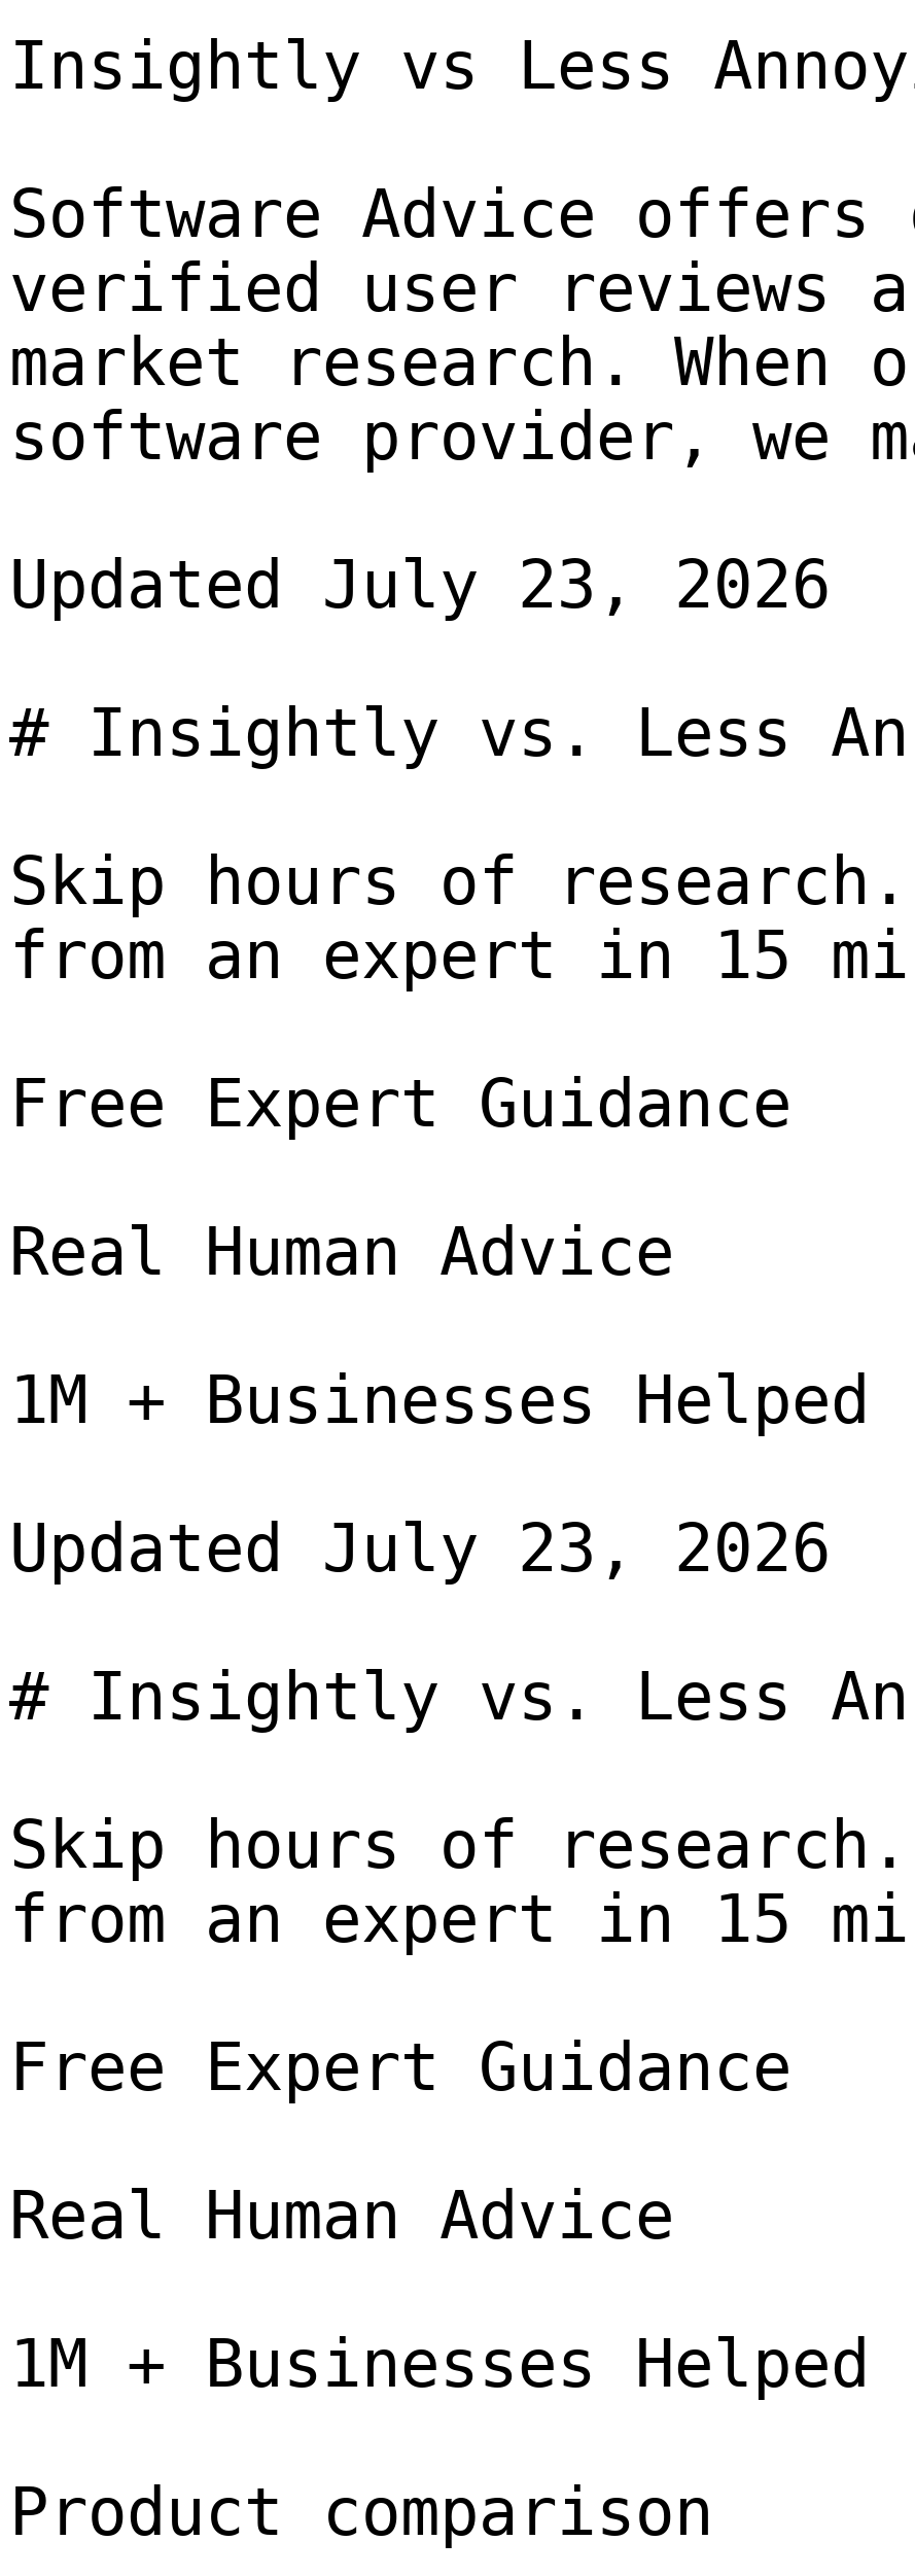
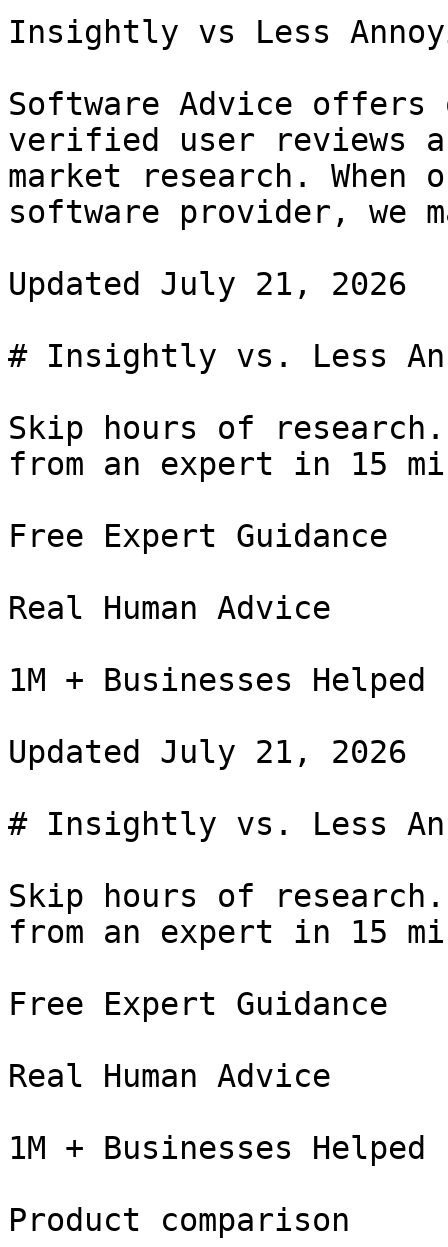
- Updated July 23, 2026
+ Updated July 21, 2026

- Updated July 23, 2026
+ Updated July 21, 2026
